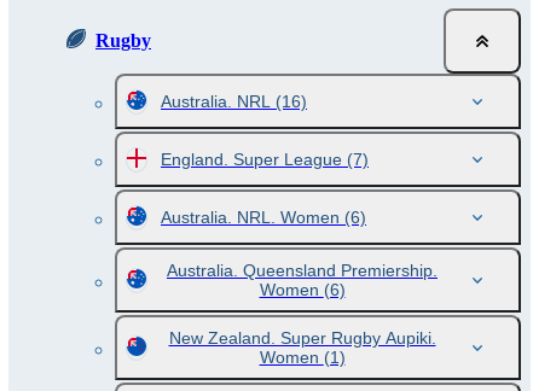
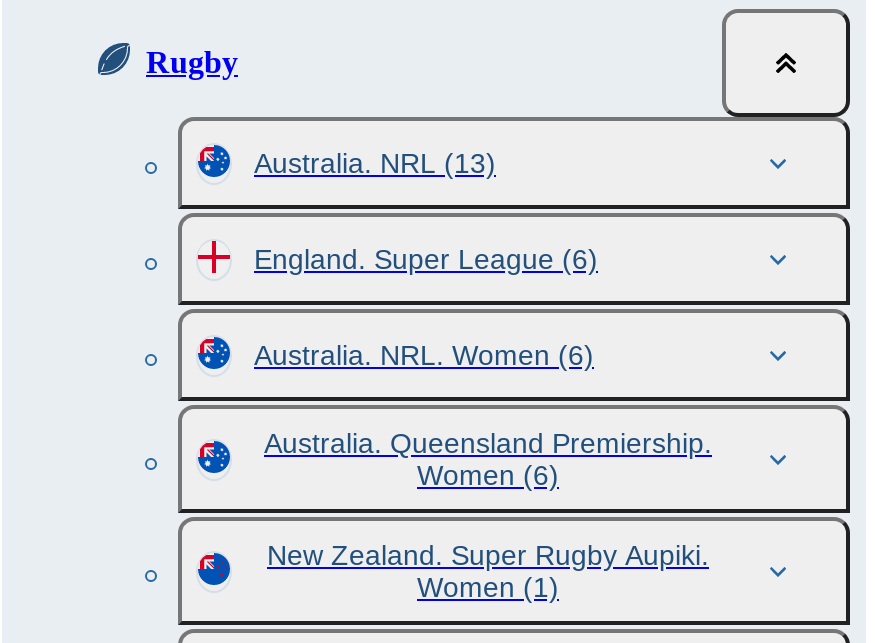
- Australia. NRL (16)
+ Australia. NRL (13)

- England. Super League (7)
+ England. Super League (6)
